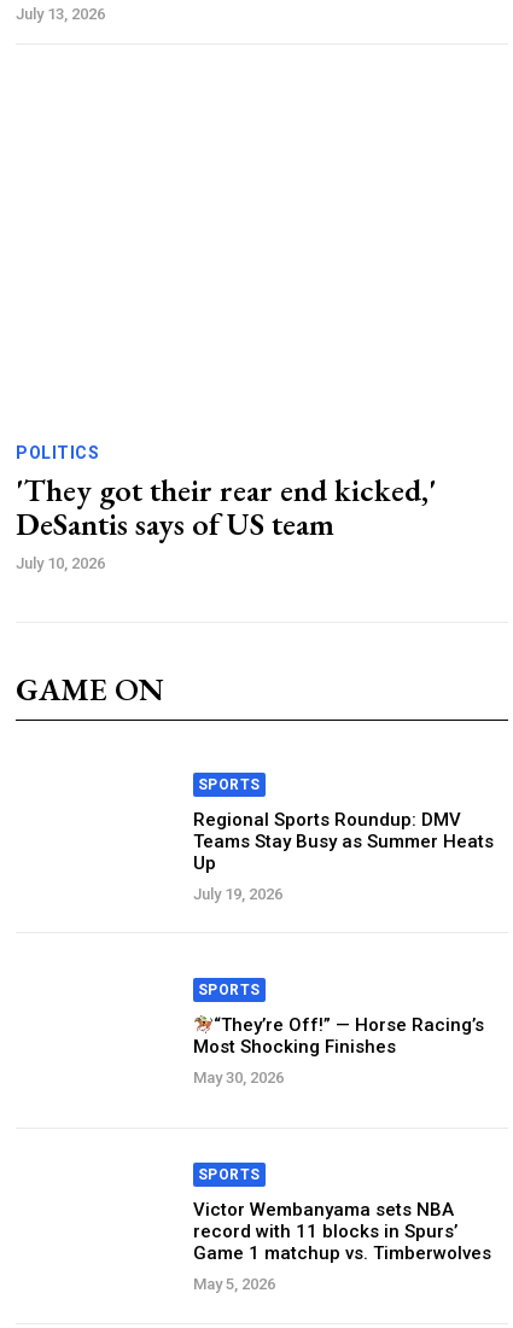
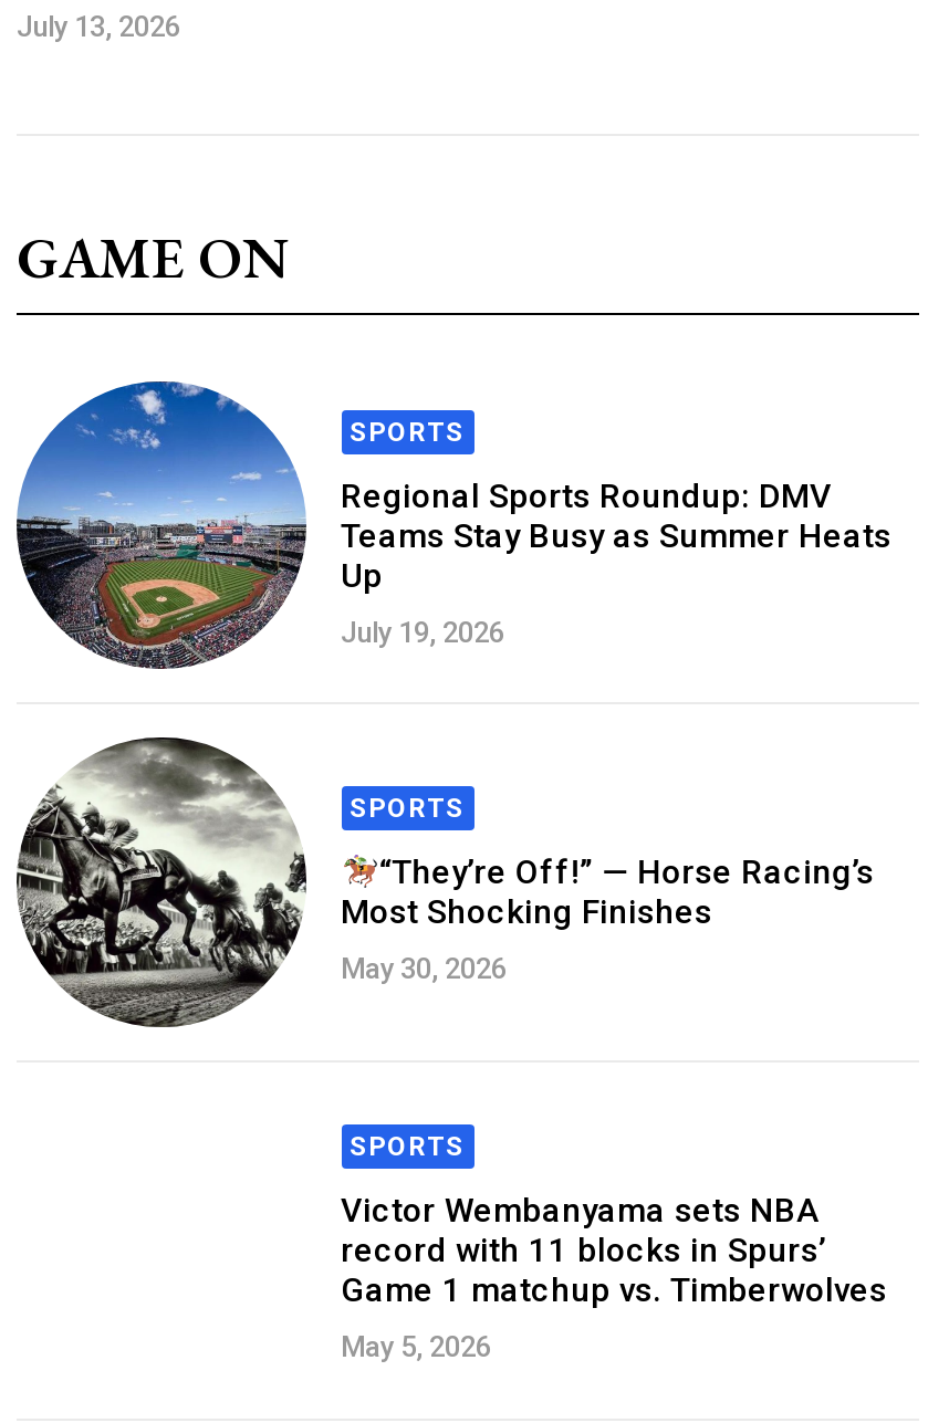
- POLITICS
- 'They got their rear end kicked,'
- DeSantis says of US team
- July 10, 2026

+ [image]

+ [image]
